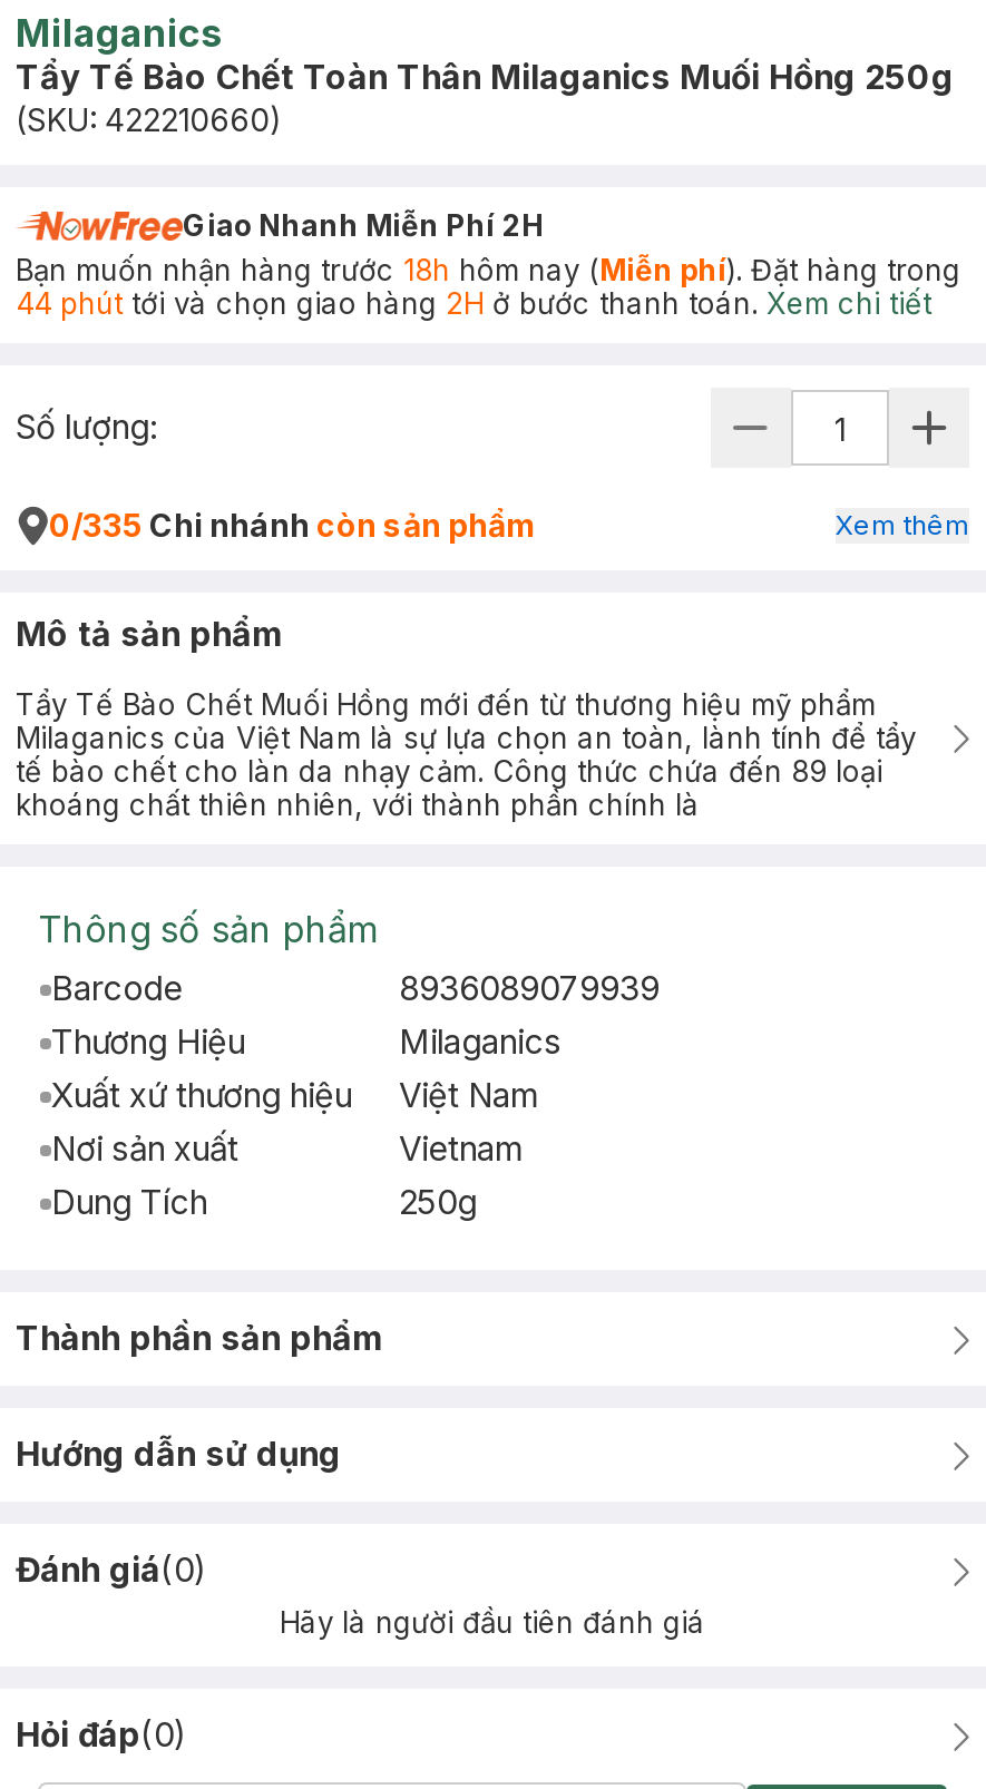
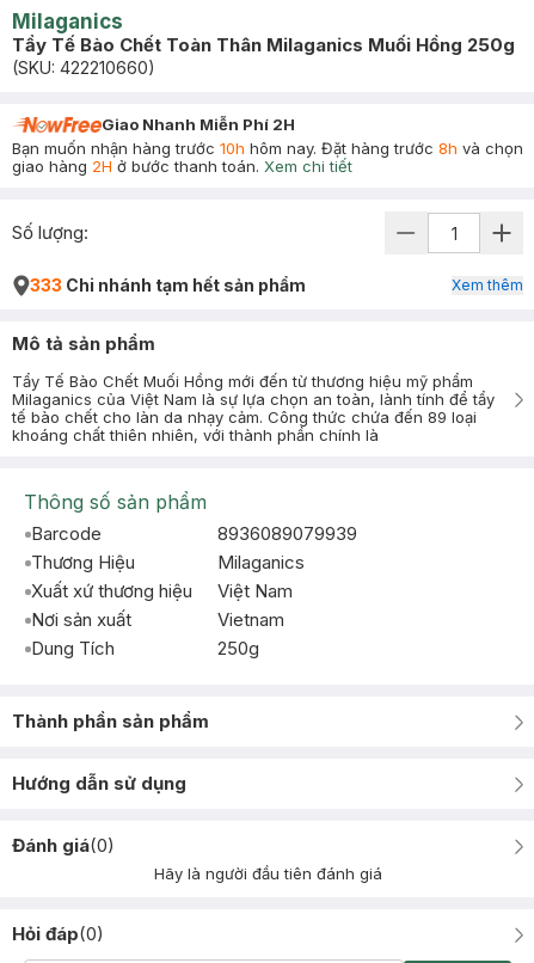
- Bạn muốn nhận hàng trước 18h hôm nay (Miễn phí). Đặt hàng trong
- 44 phút tới và chọn giao hàng 2H ở bước thanh toán. Xem chi tiết
+ Bạn muốn nhận hàng trước 10h hôm nay. Đặt hàng trước 8h và chọn
+ giao hàng 2H ở bước thanh toán. Xem chi tiết

- 0/335 Chi nhánh còn sản phẩm
+ 333 Chi nhánh tạm hết sản phẩm
